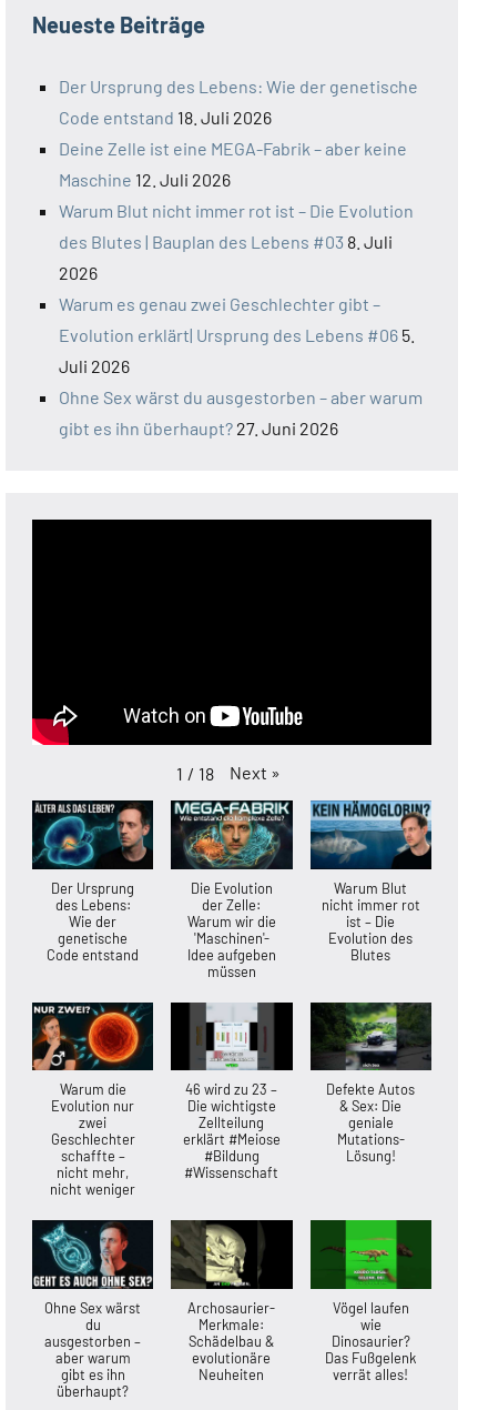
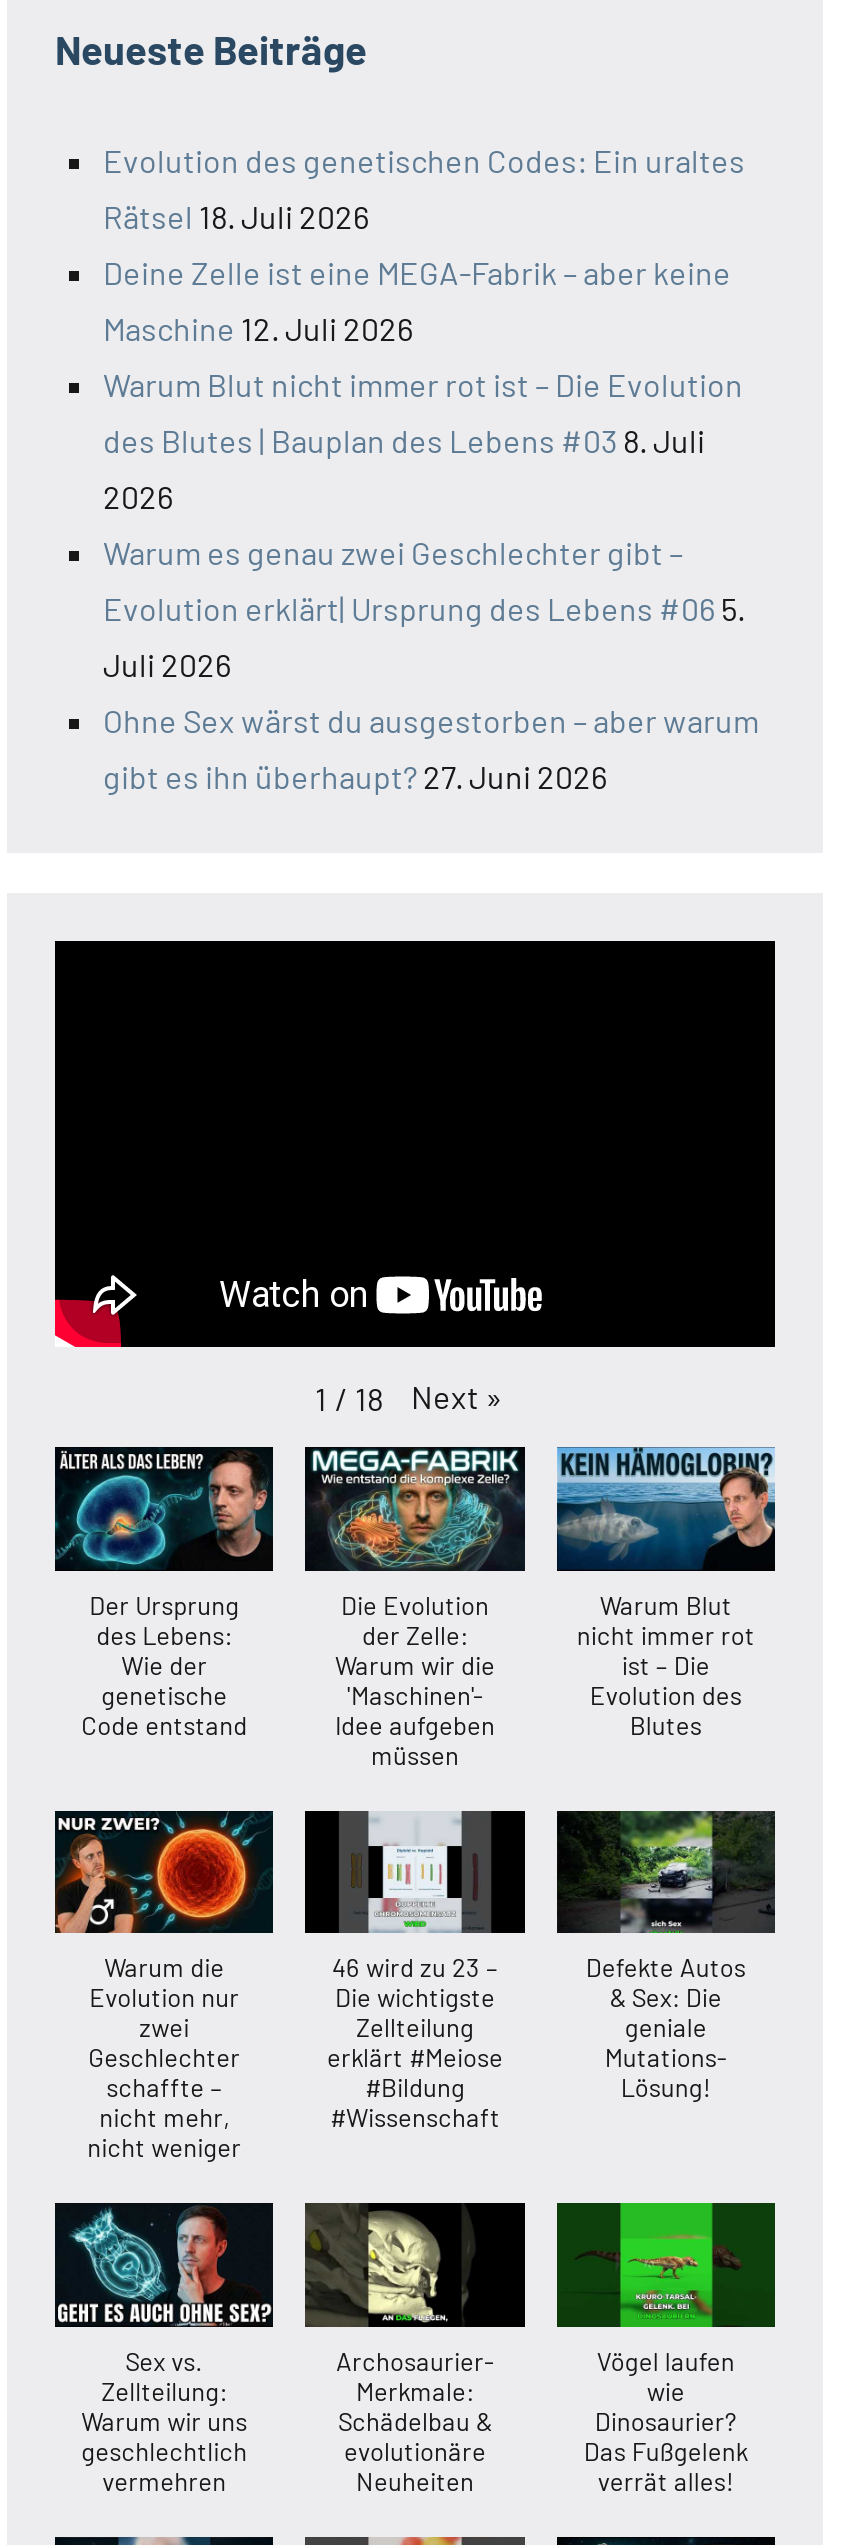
- Der Ursprung des Lebens: Wie der genetische
+ Evolution des genetischen Codes: Ein uraltes

- Code entstand 18. Juli 2026
+ Rätsel 18. Juli 2026

- Ohne Sex wärst
- du
- ausgestorben –
- aber warum
- gibt es ihn
- überhaupt?
+ Sex vs.
+ Zellteilung:
+ Warum wir uns
+ geschlechtlich
+ vermehren
